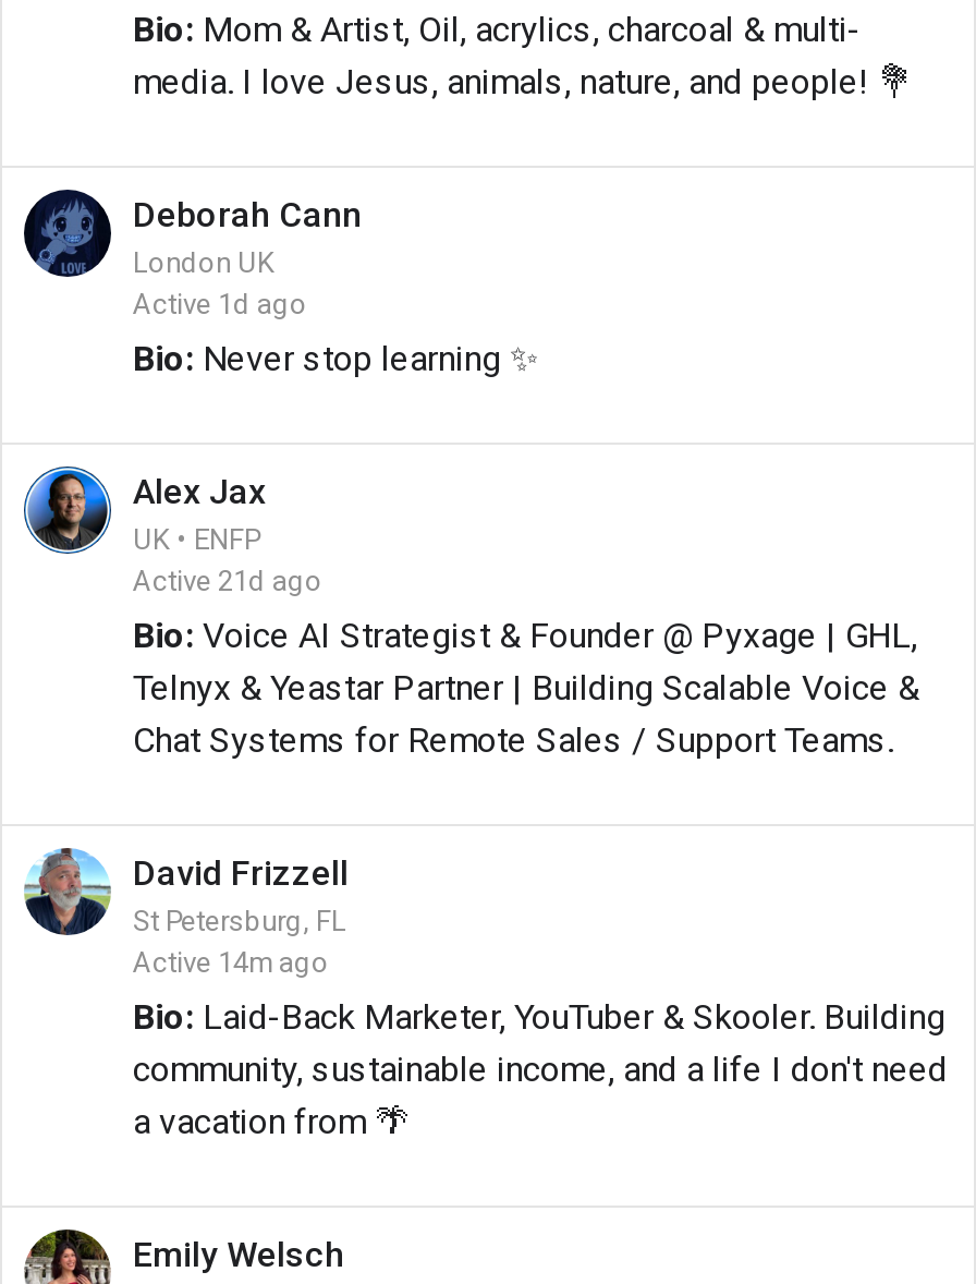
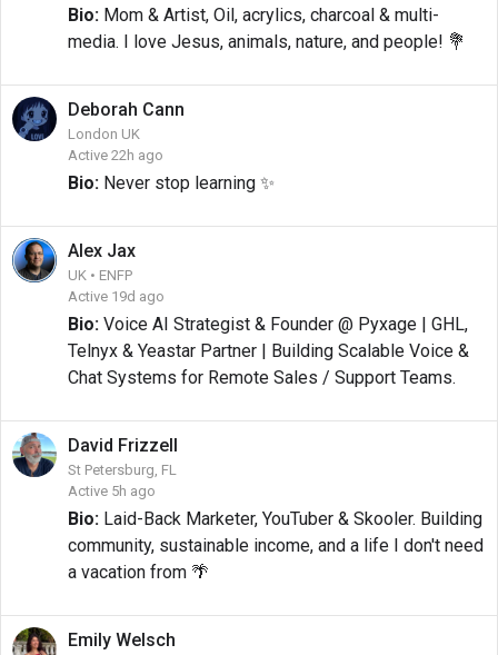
- Active 1d ago
+ Active 22h ago

- Active 21d ago
+ Active 19d ago

- Active 14m ago
+ Active 5h ago
